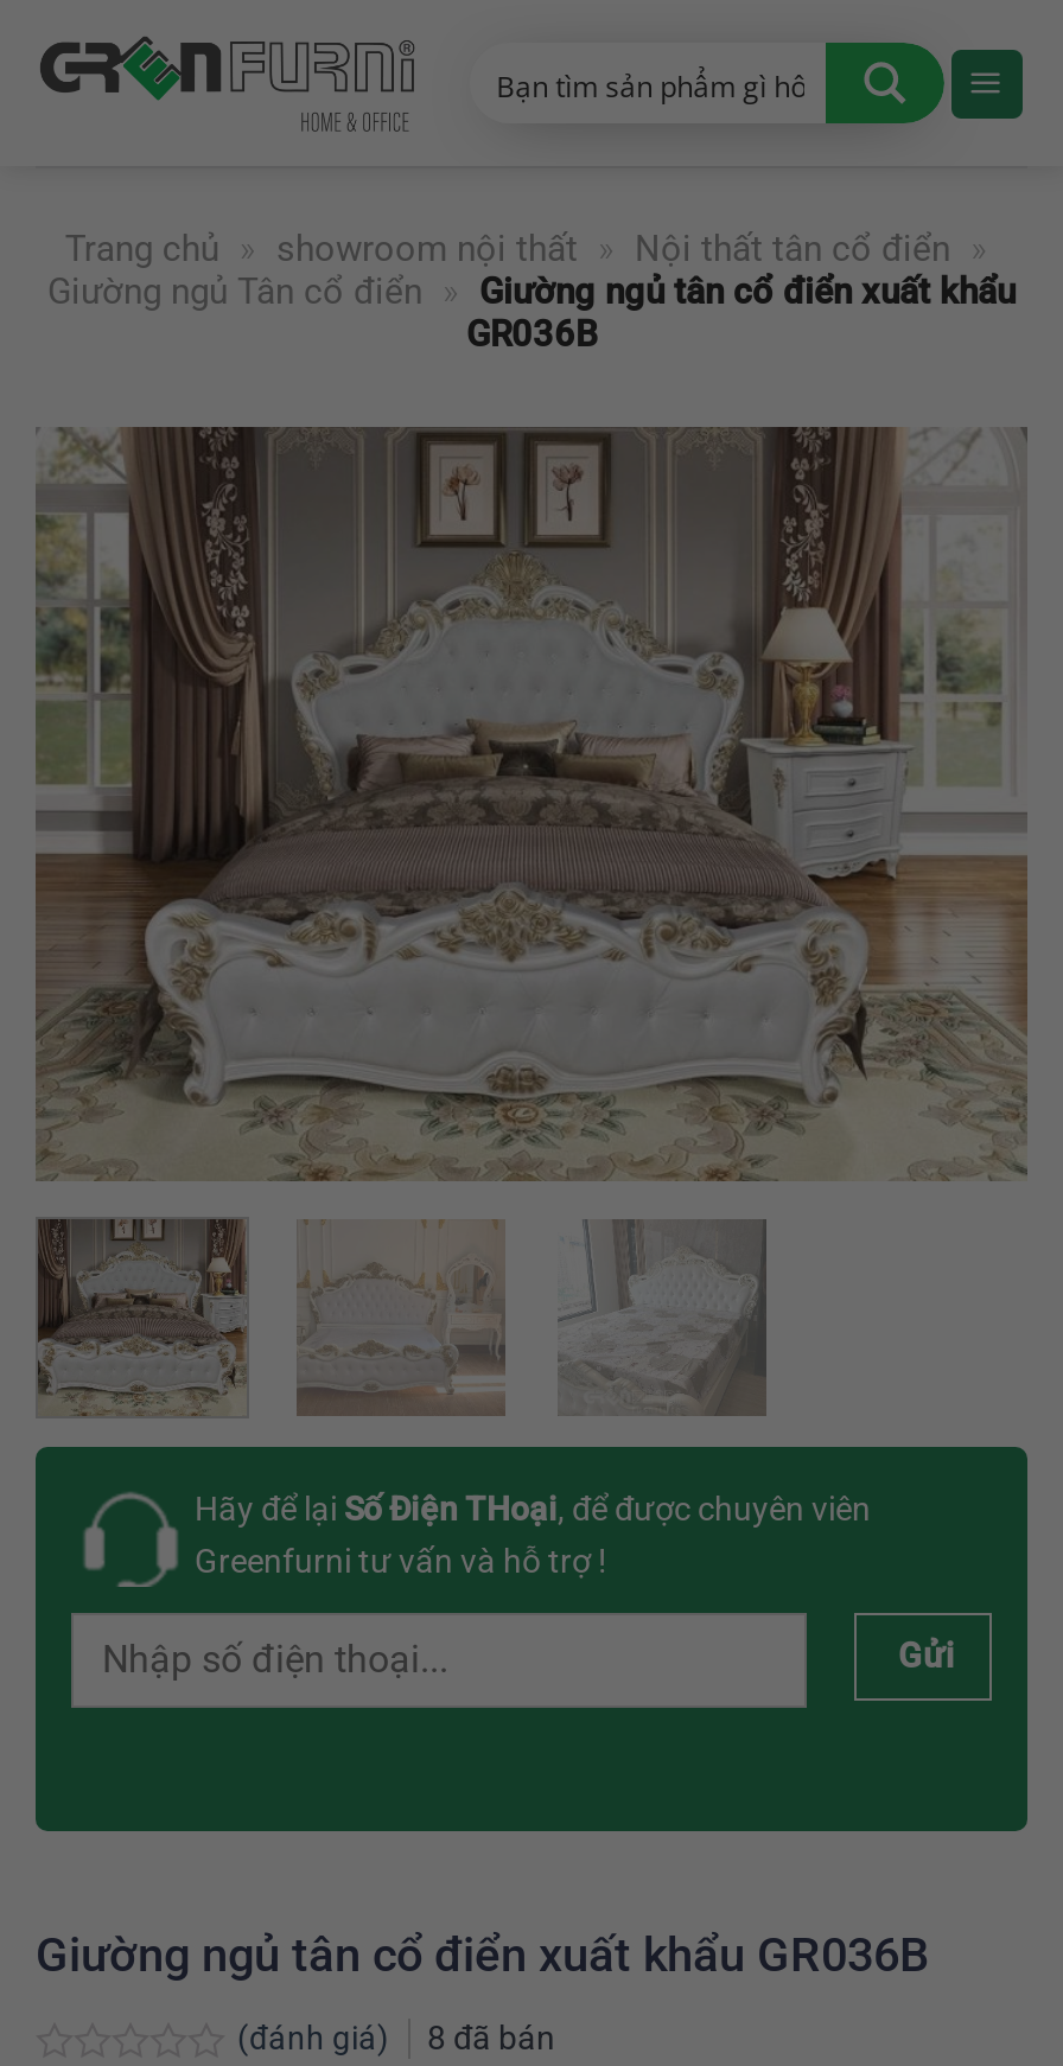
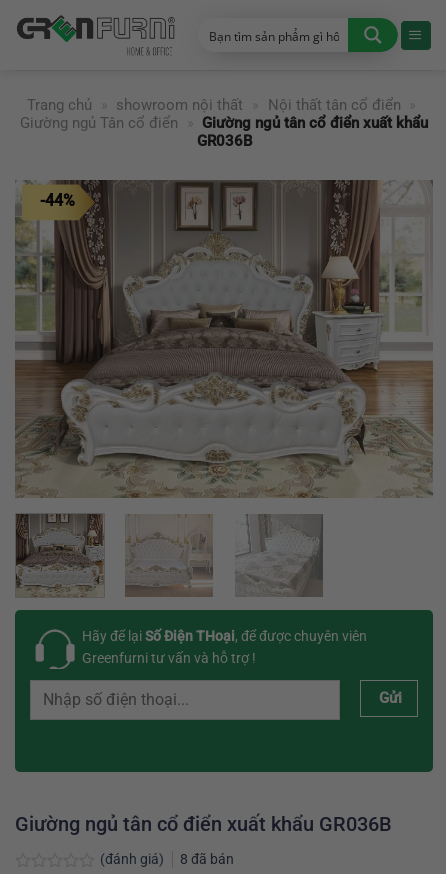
+ -44%
